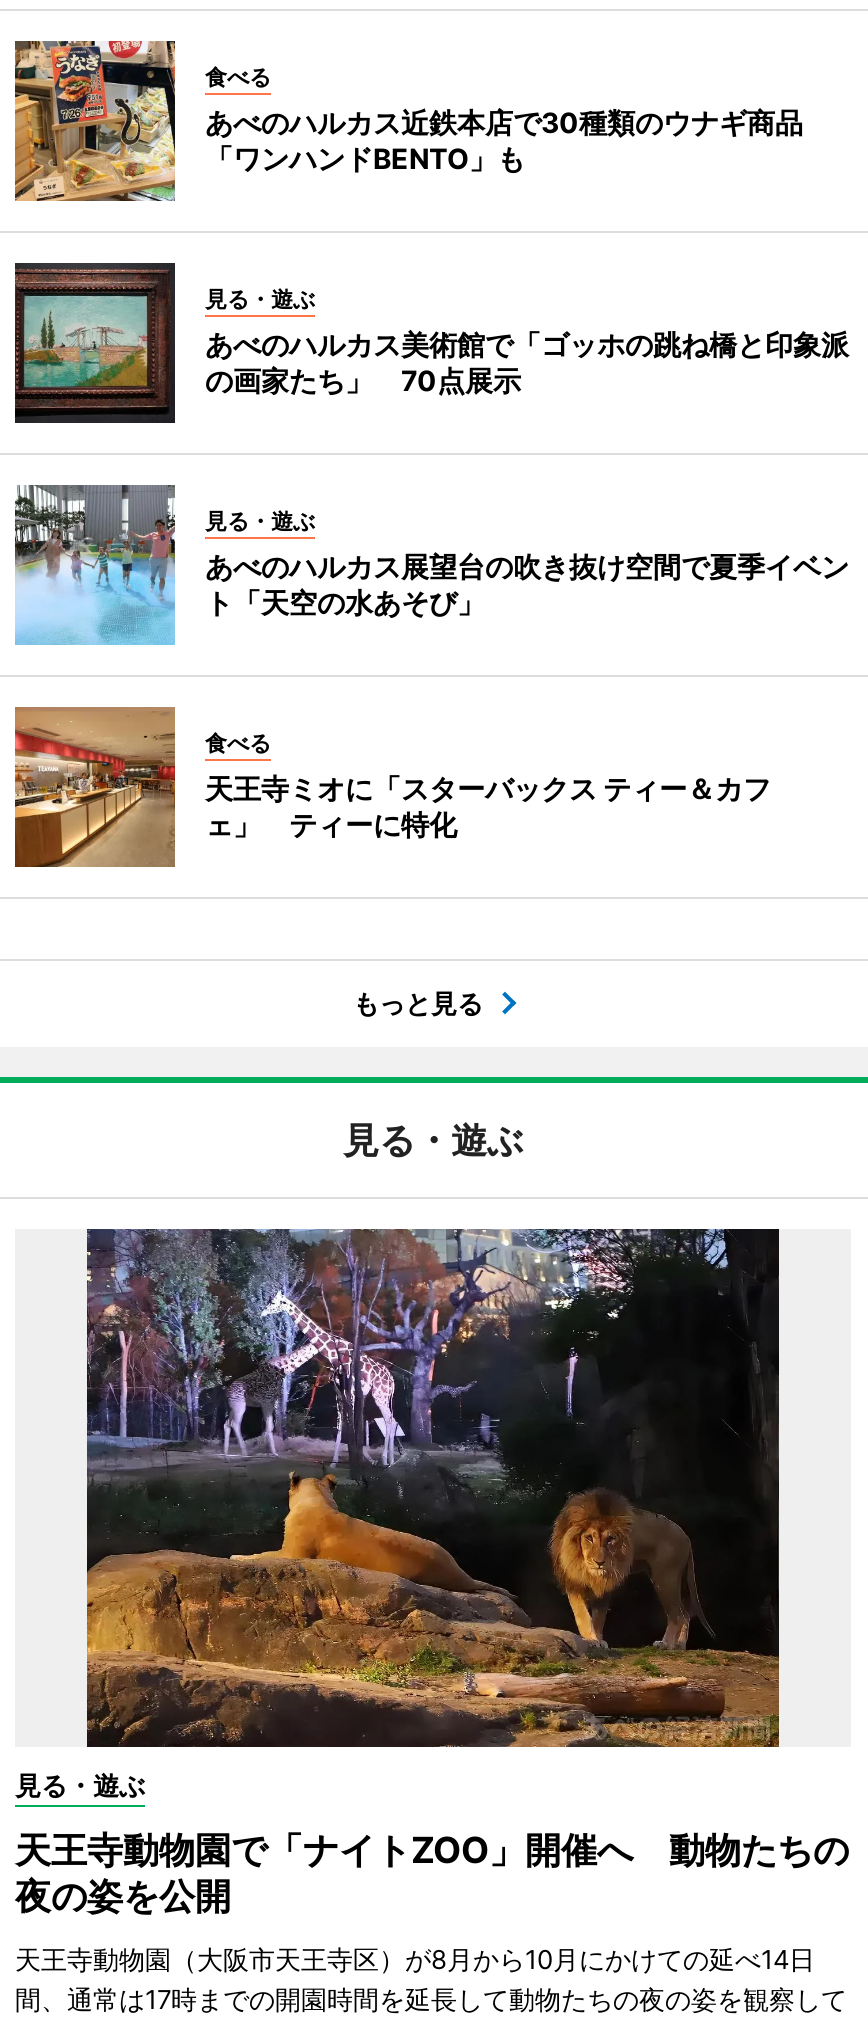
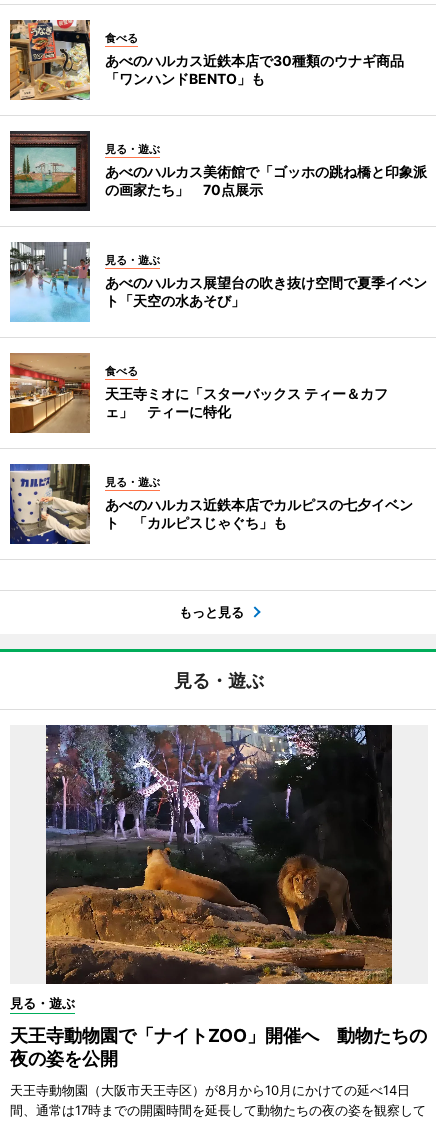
+ [image]
+ 見る・遊ぶ
+ あべのハルカス近鉄本店でカルピスの七夕イベン
+ ト 「カルピスじゃぐち」も
